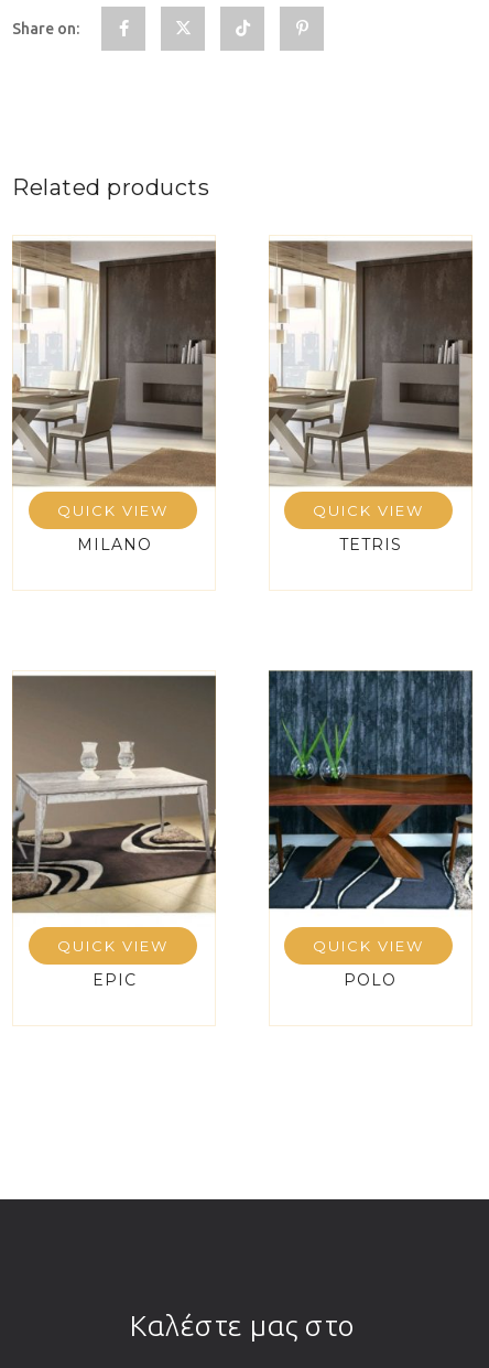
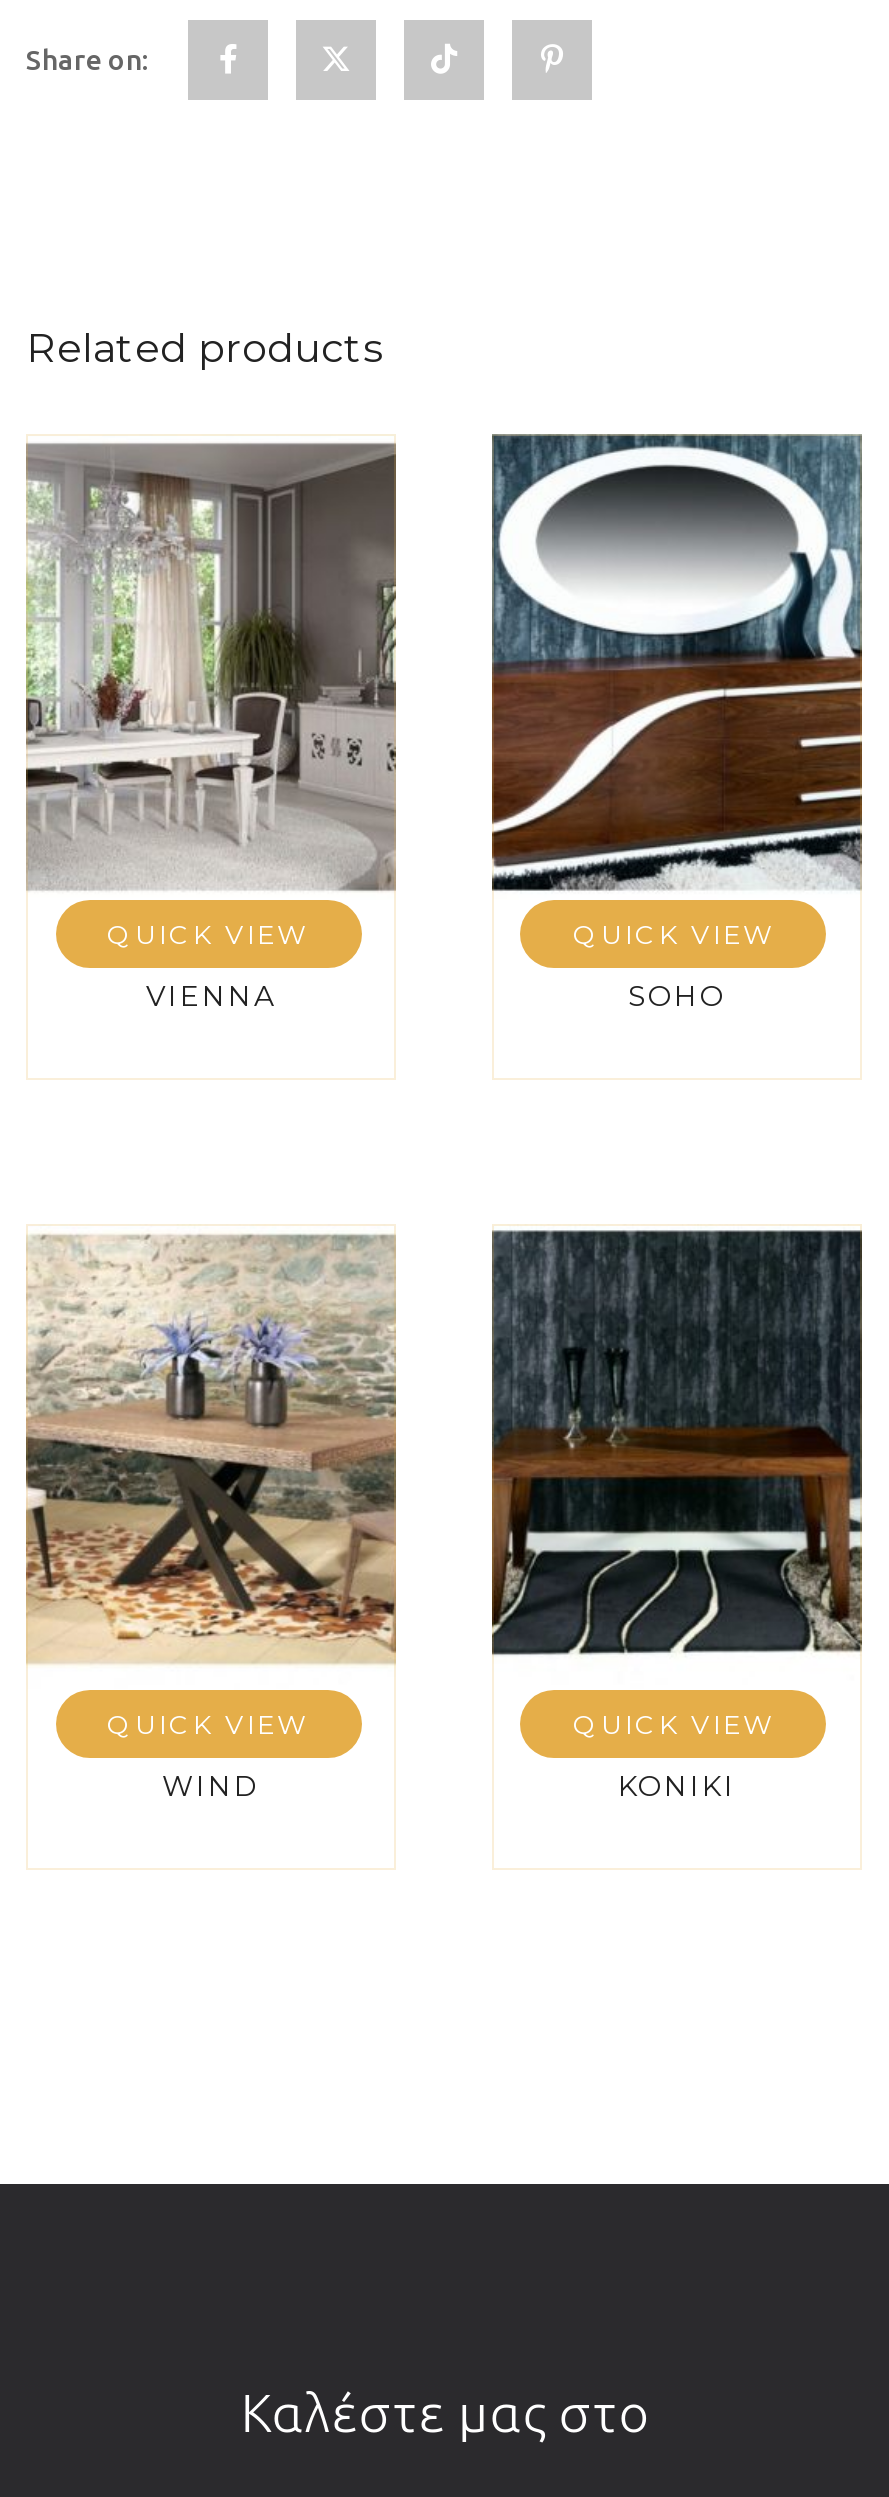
- [image]
+ [image]

- [image]
+ [image]

- MILANO
+ VIENNA

- TETRIS
+ SOHO

- [image]
+ [image]

- [image]
+ [image]

- EPIC
+ WIND

- POLO
+ KONIKI
